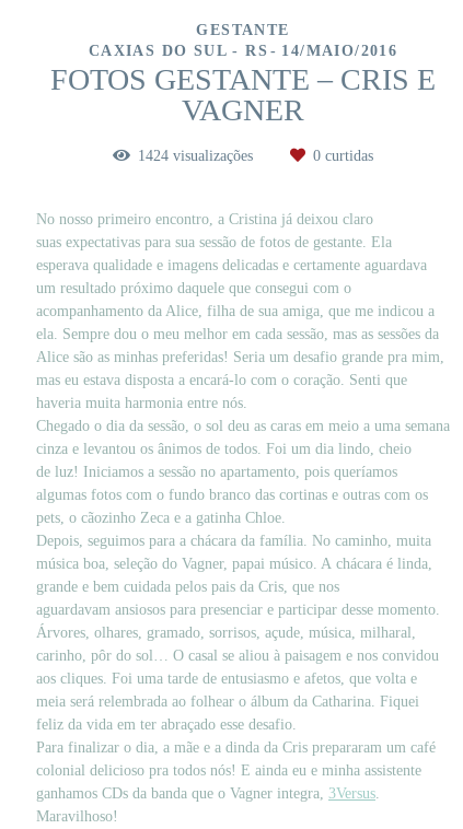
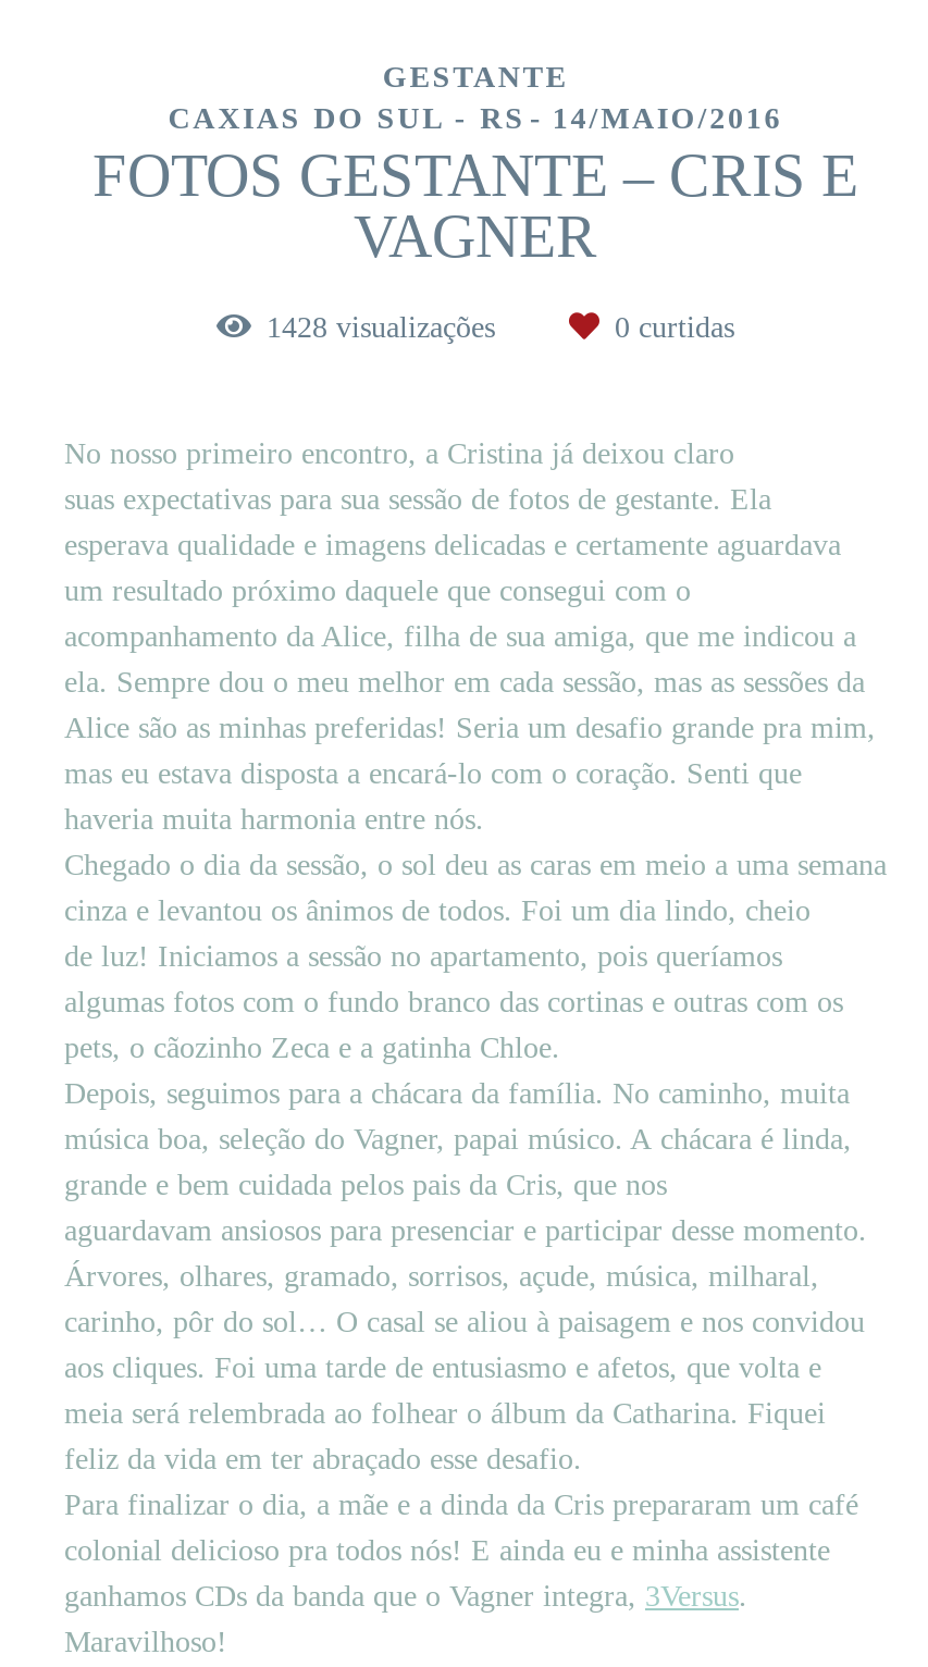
- 1424 visualizações
+ 1428 visualizações
